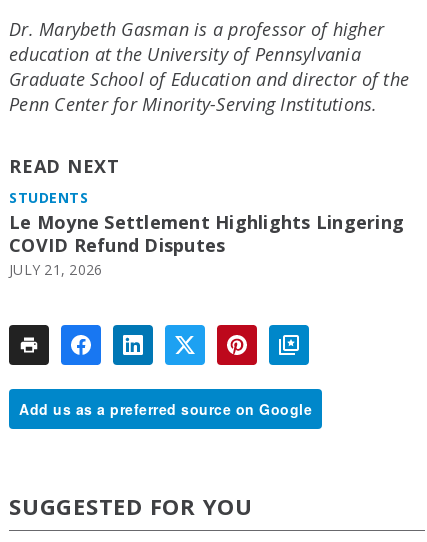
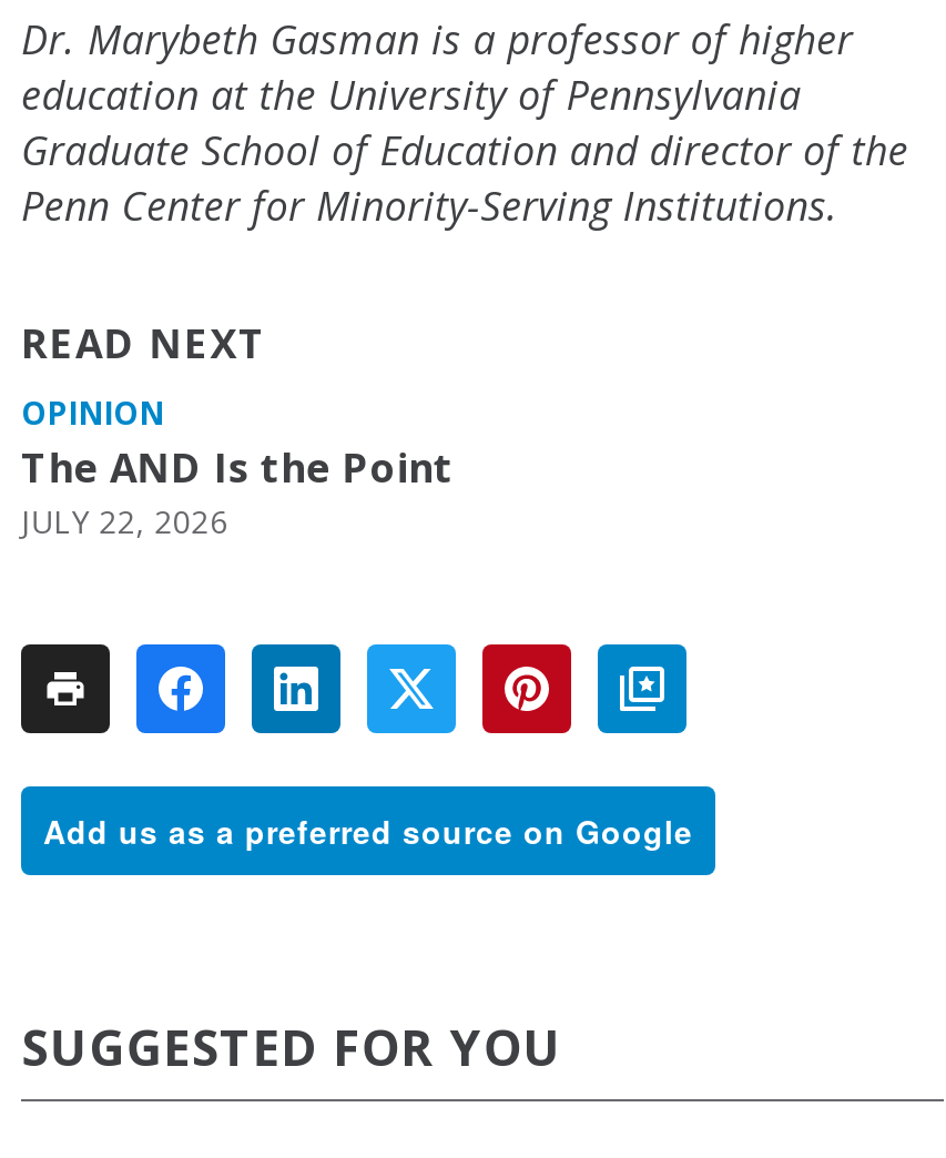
- STUDENTS
- Le Moyne Settlement Highlights Lingering
- COVID Refund Disputes
- JULY 21, 2026
+ OPINION
+ The AND Is the Point
+ JULY 22, 2026
